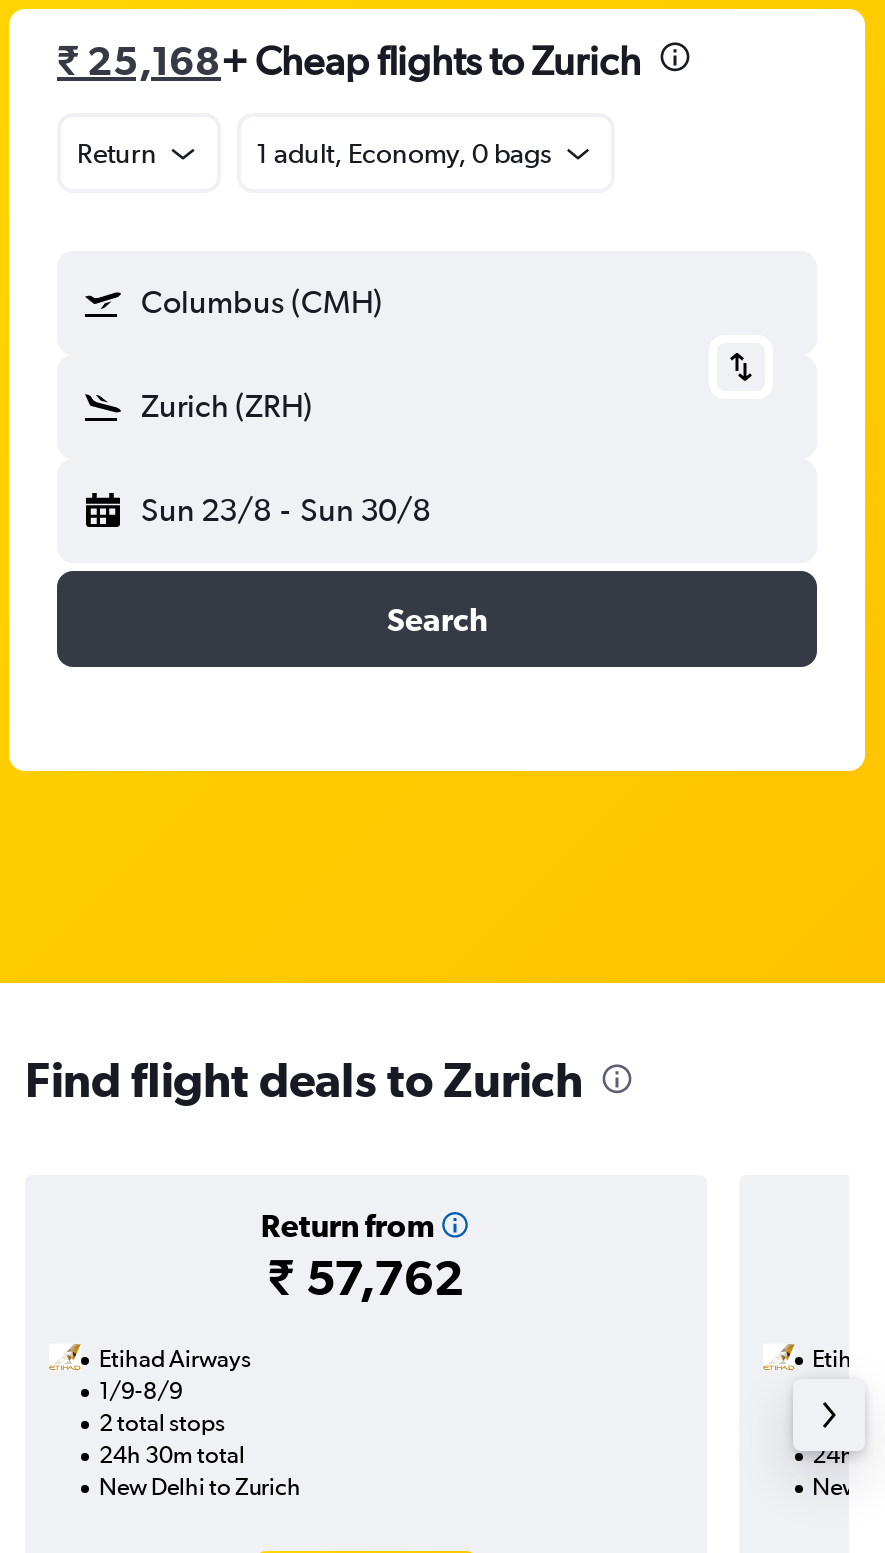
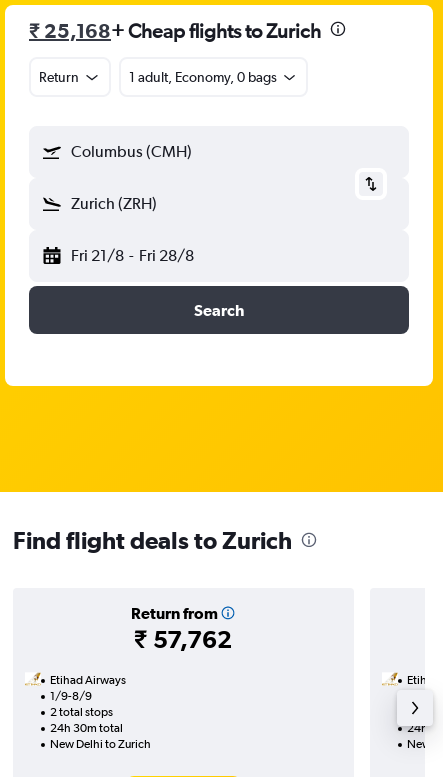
- Sun 23/8 - Sun 30/8
+ Fri 21/8 - Fri 28/8
